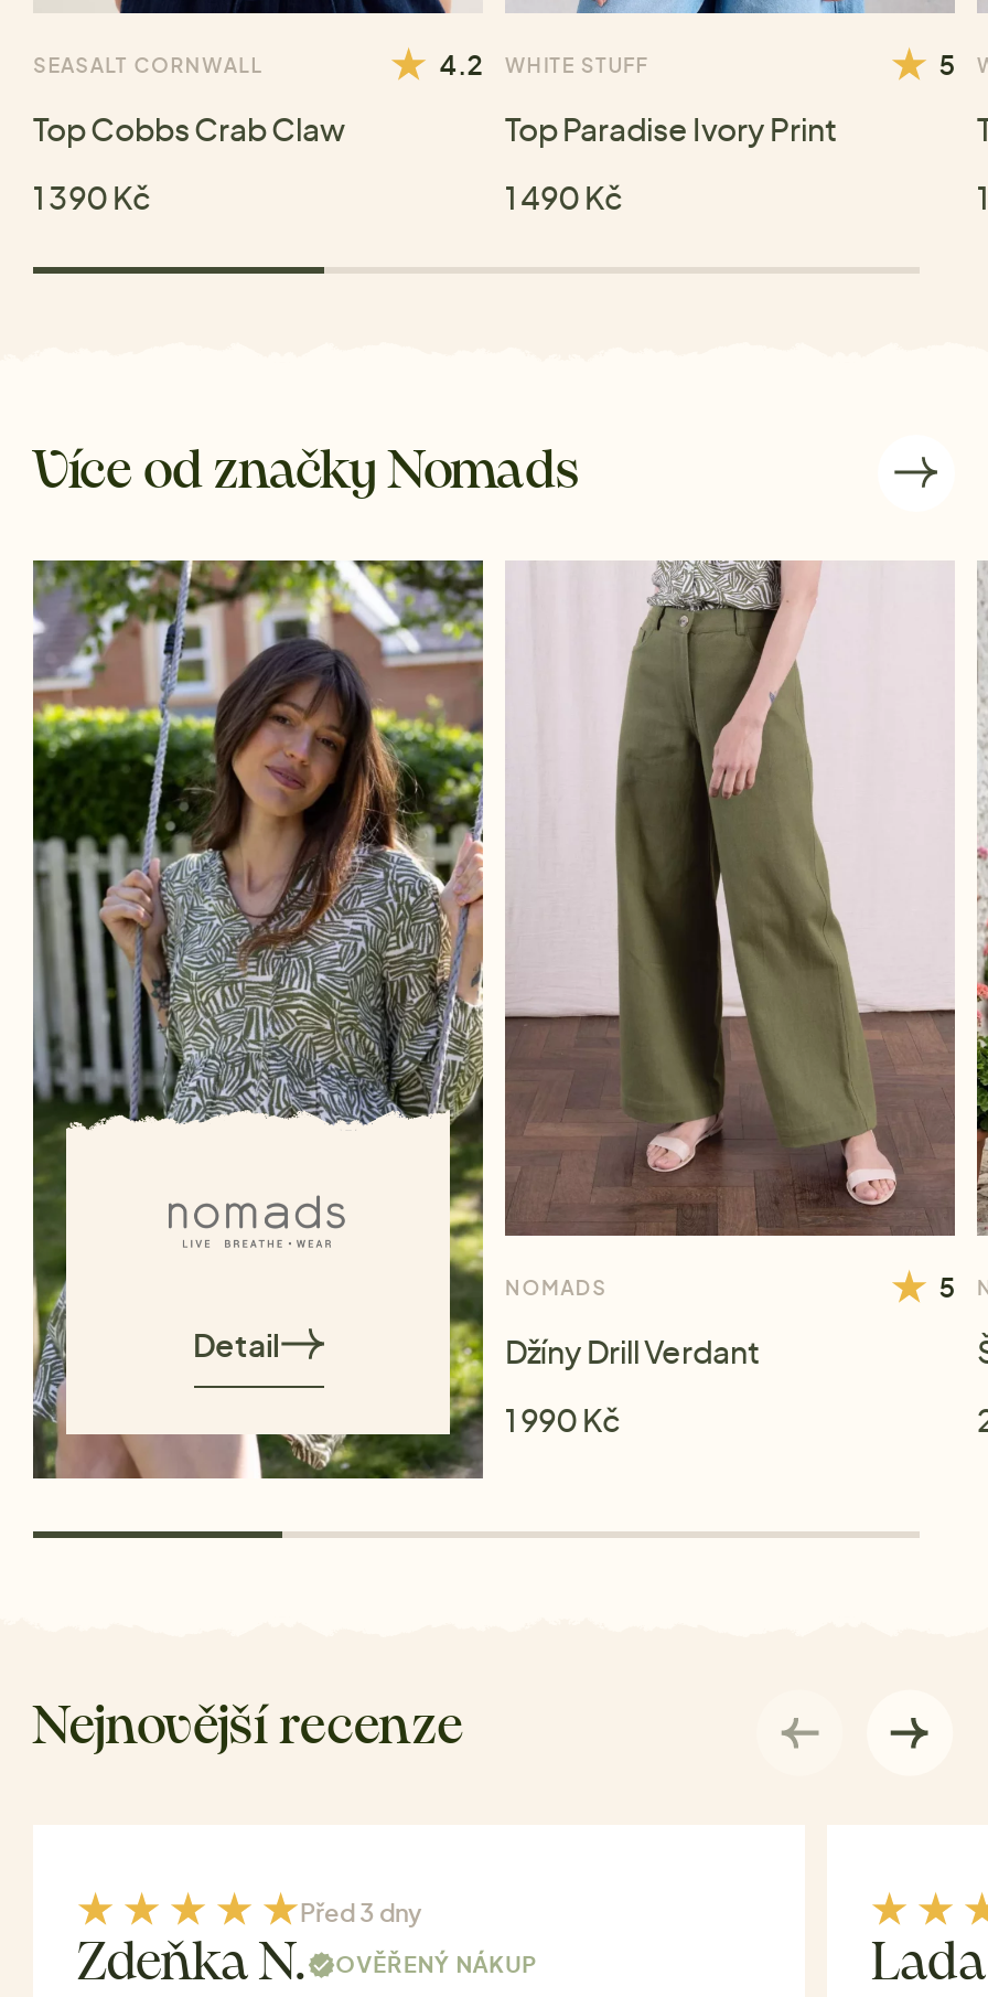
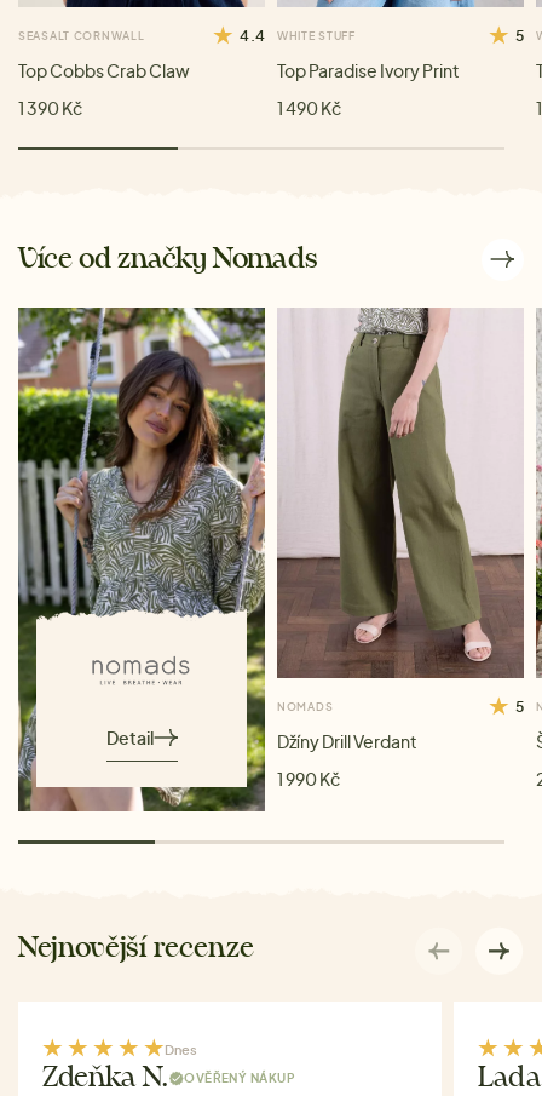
- 4.2 WHITE STUFF
+ 4.4 WHITE STUFF

- Před 3 dny
+ Dnes
